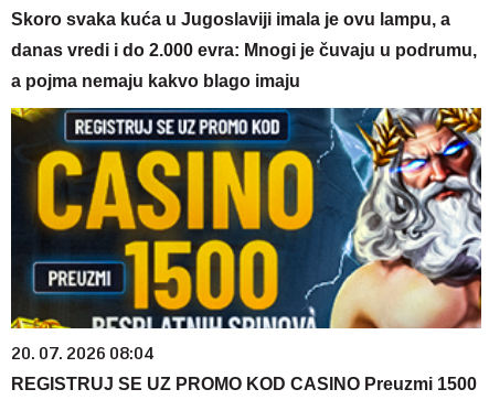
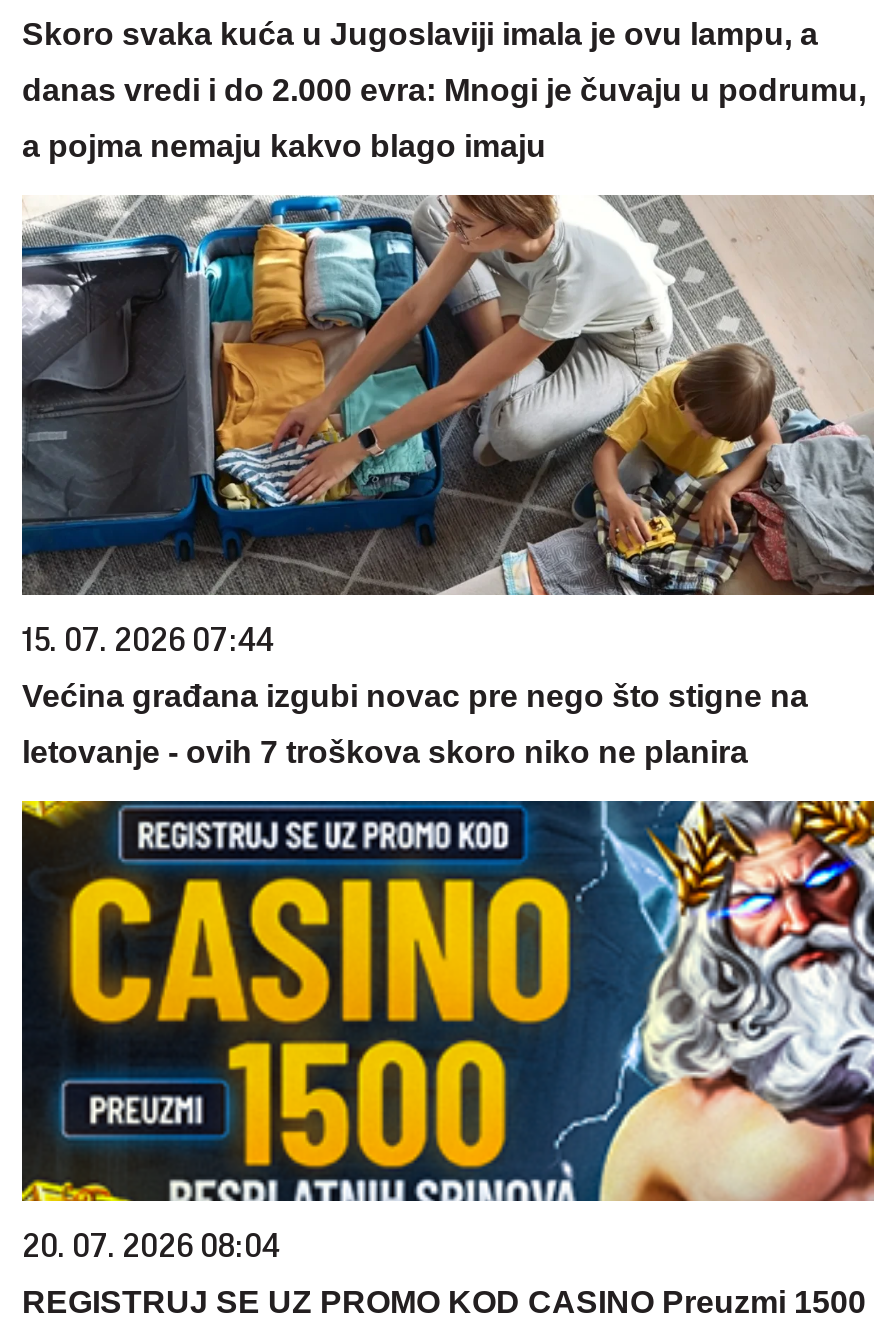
+ [image]
+ 15. 07. 2026 07:44
+ Većina građana izgubi novac pre nego što stigne na
+ letovanje - ovih 7 troškova skoro niko ne planira
